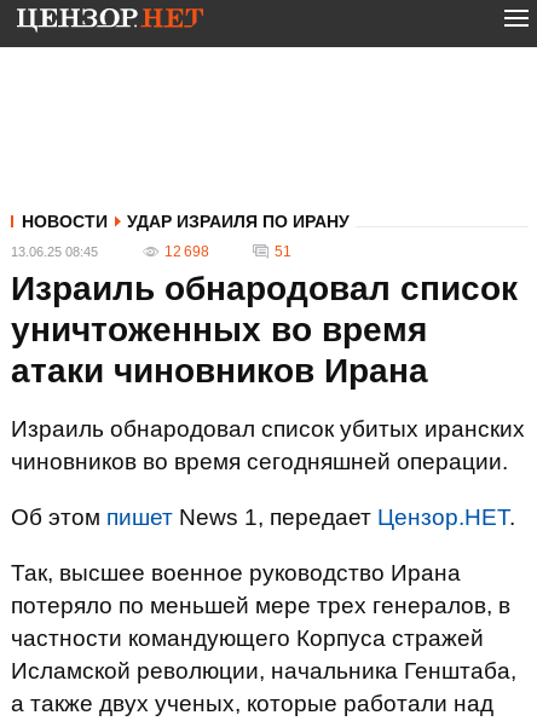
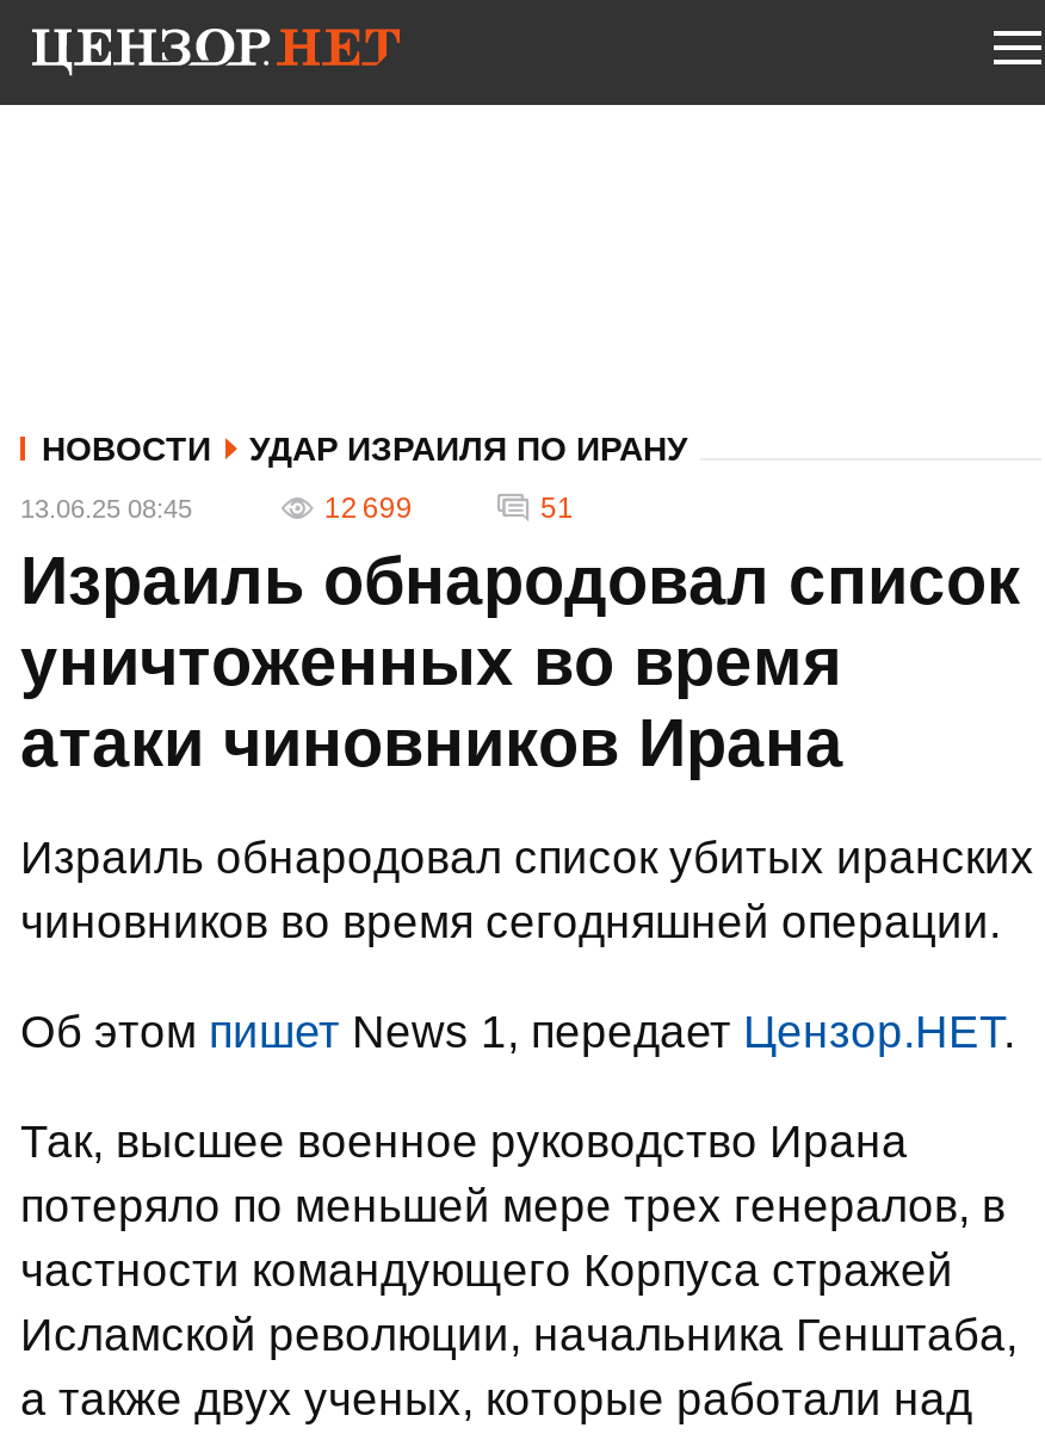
- 12 698
+ 12 699
